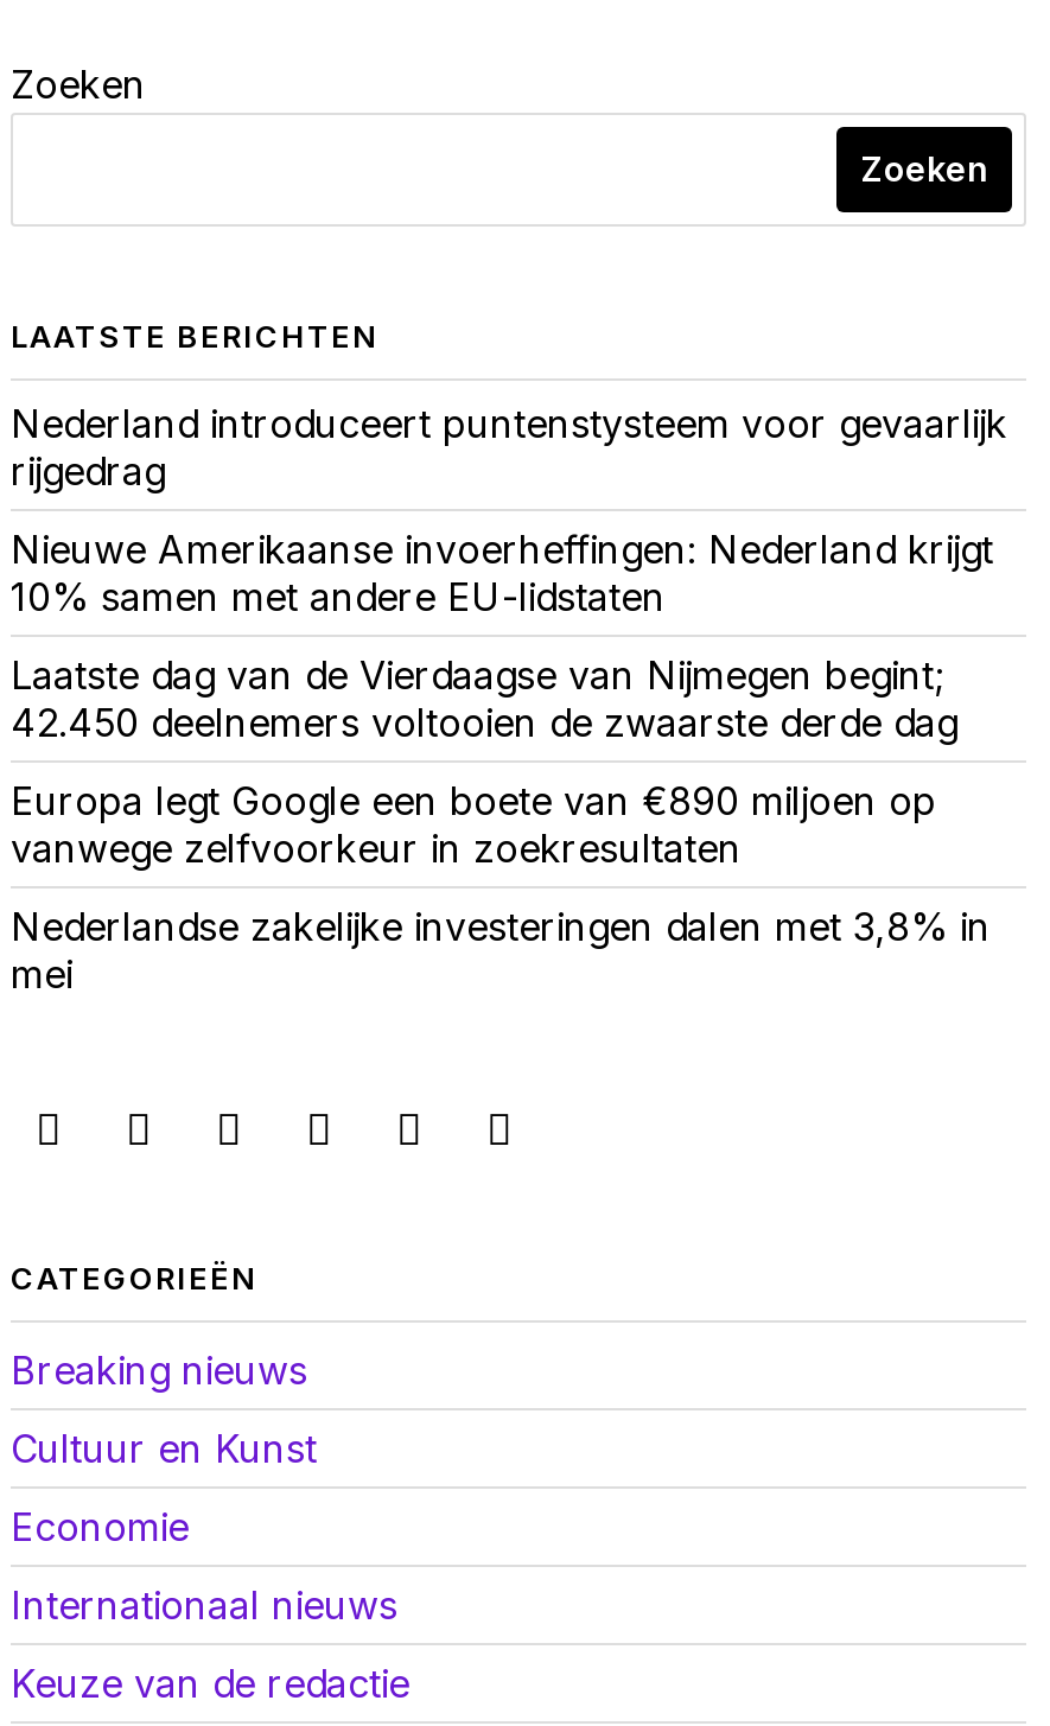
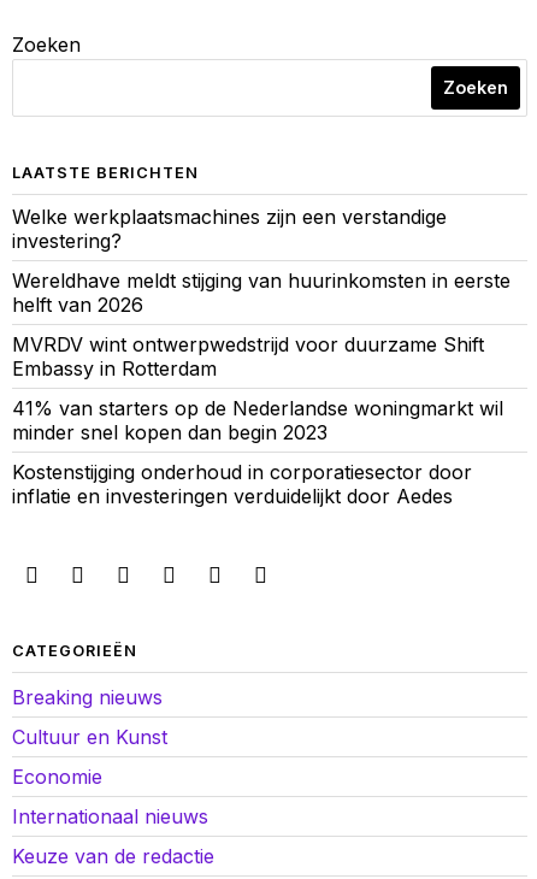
- Nederland introduceert puntenstysteem voor gevaarlijk
- rijgedrag
+ Welke werkplaatsmachines zijn een verstandige
+ investering?

- Nieuwe Amerikaanse invoerheffingen: Nederland krijgt
- 10% samen met andere EU-lidstaten
+ Wereldhave meldt stijging van huurinkomsten in eerste
+ helft van 2026

- Laatste dag van de Vierdaagse van Nijmegen begint;
- 42.450 deelnemers voltooien de zwaarste derde dag
+ MVRDV wint ontwerpwedstrijd voor duurzame Shift
+ Embassy in Rotterdam

- Europa legt Google een boete van €890 miljoen op
- vanwege zelfvoorkeur in zoekresultaten
+ 41% van starters op de Nederlandse woningmarkt wil
+ minder snel kopen dan begin 2023

- Nederlandse zakelijke investeringen dalen met 3,8% in
- mei
+ Kostenstijging onderhoud in corporatiesector door
+ inflatie en investeringen verduidelijkt door Aedes
